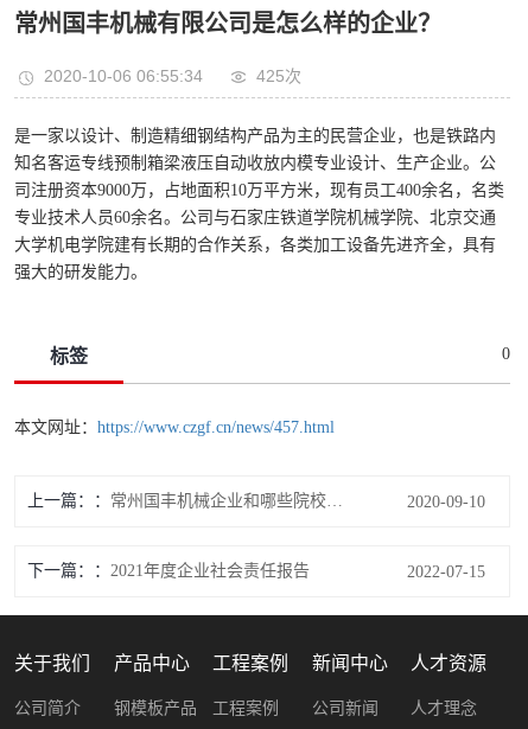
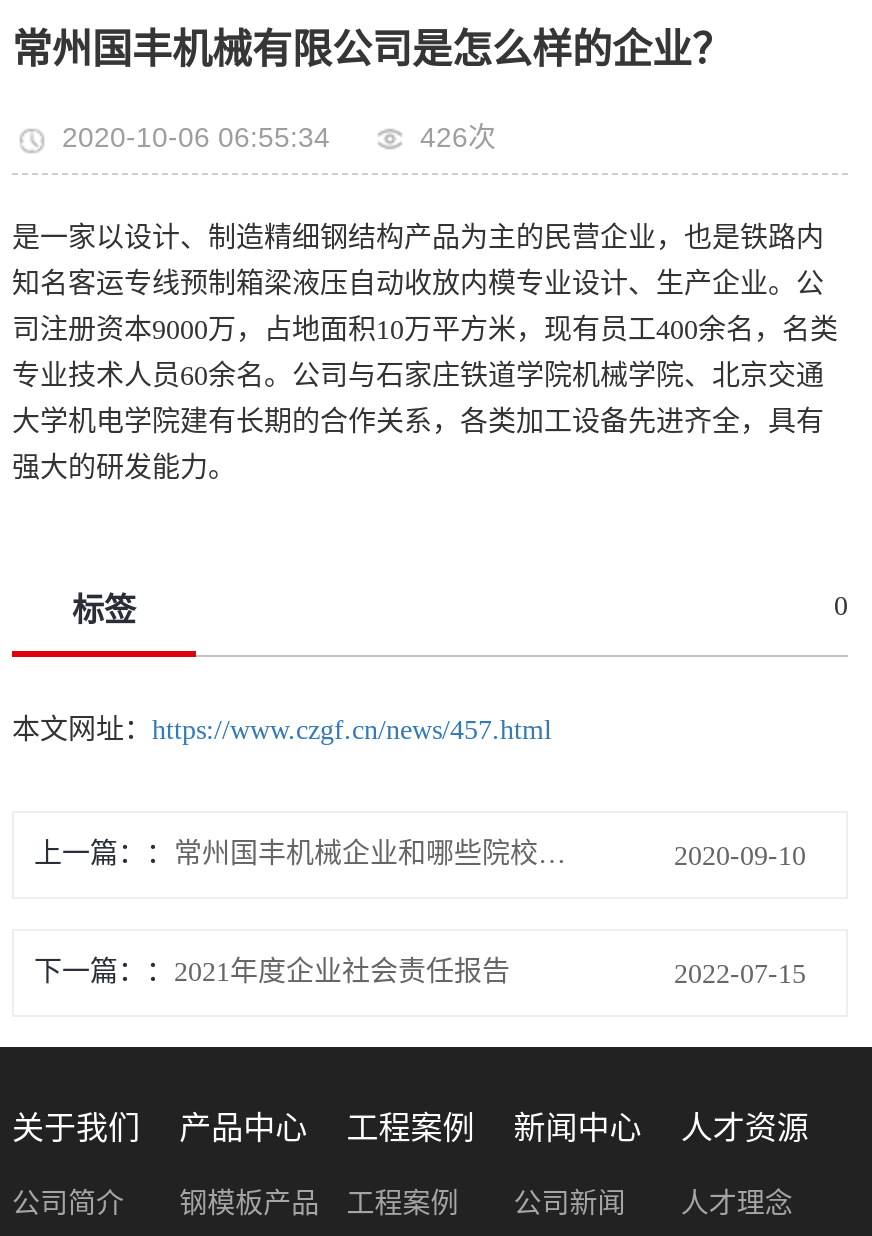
- 425次
+ 426次
